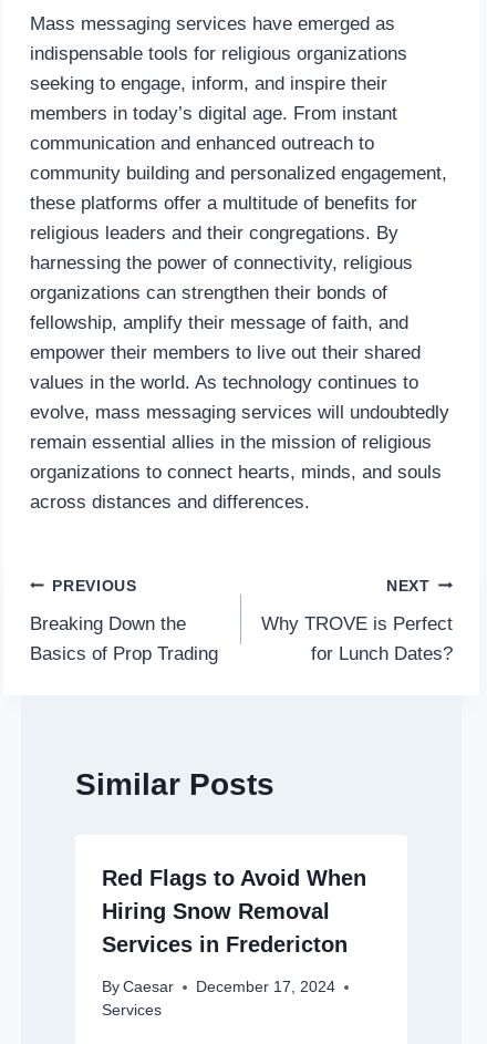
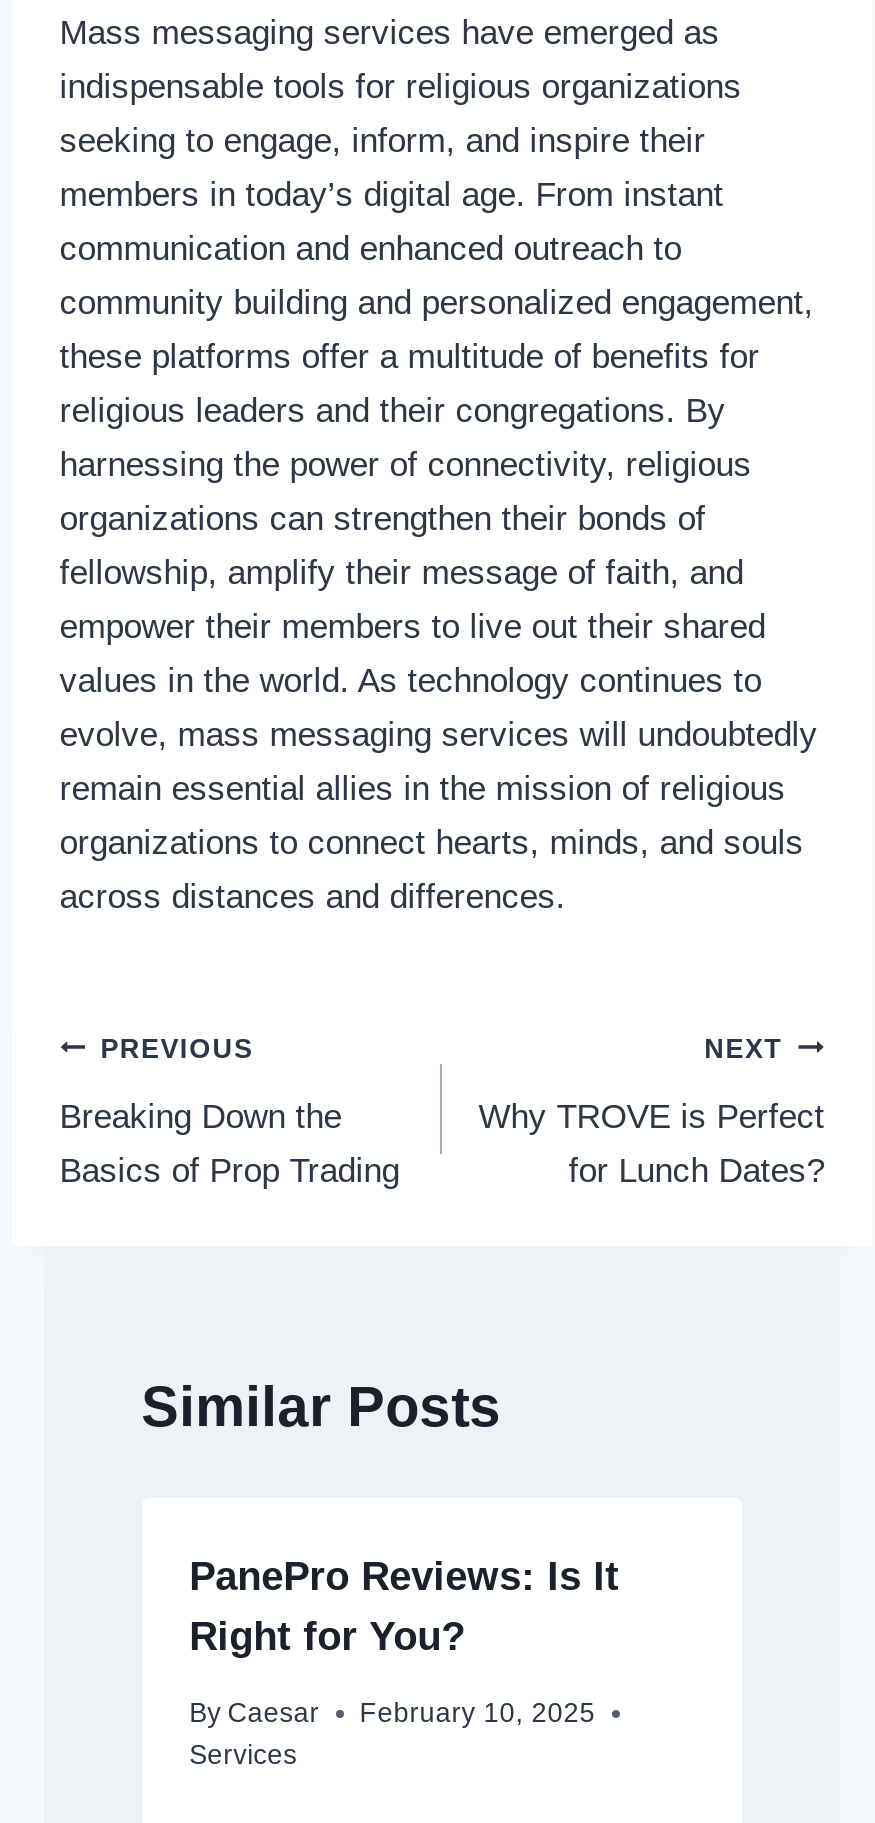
- Red Flags to Avoid When
- Hiring Snow Removal
- Services in Fredericton
+ PanePro Reviews: Is It
+ Right for You?

- By Caesar December 17, 2024
+ By Caesar February 10, 2025
